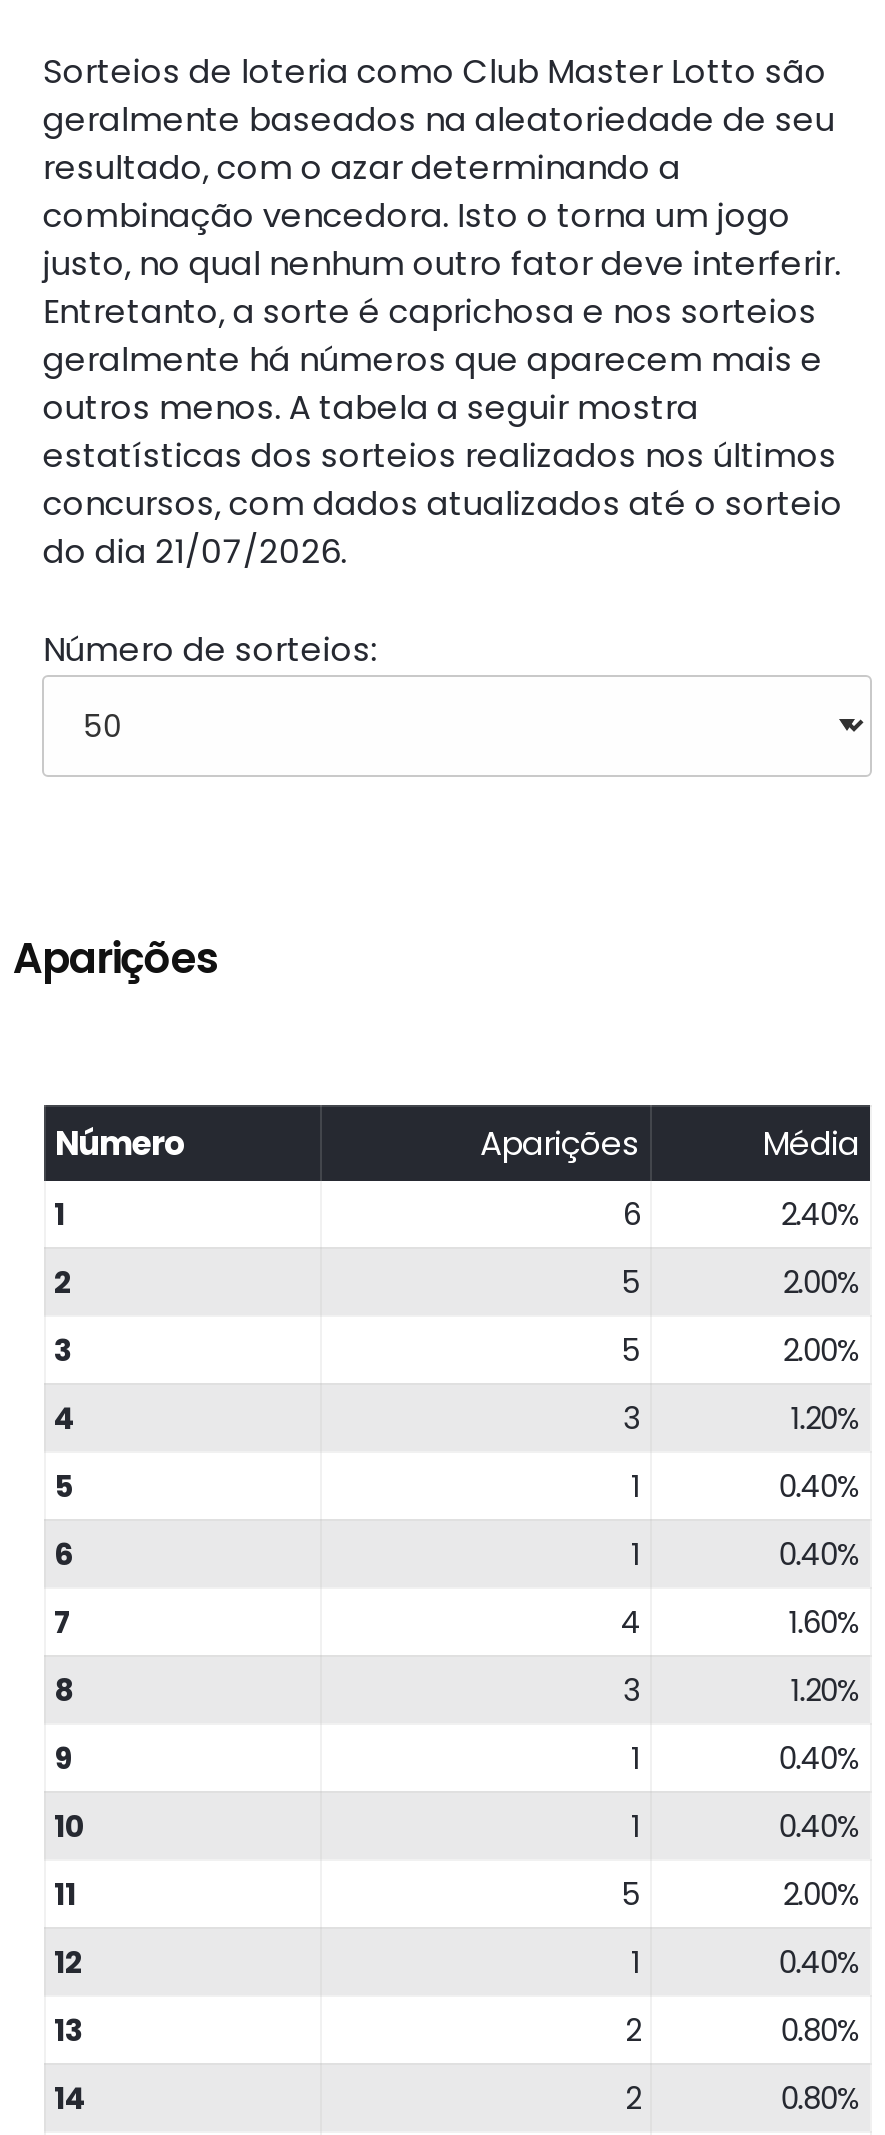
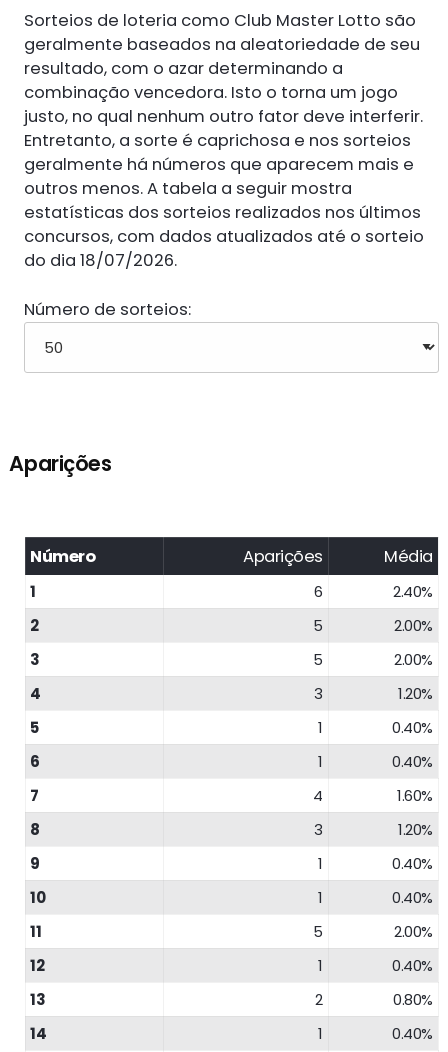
- do dia 21/07/2026.
+ do dia 18/07/2026.

- 2
+ 1

- 0.80%
+ 0.40%
